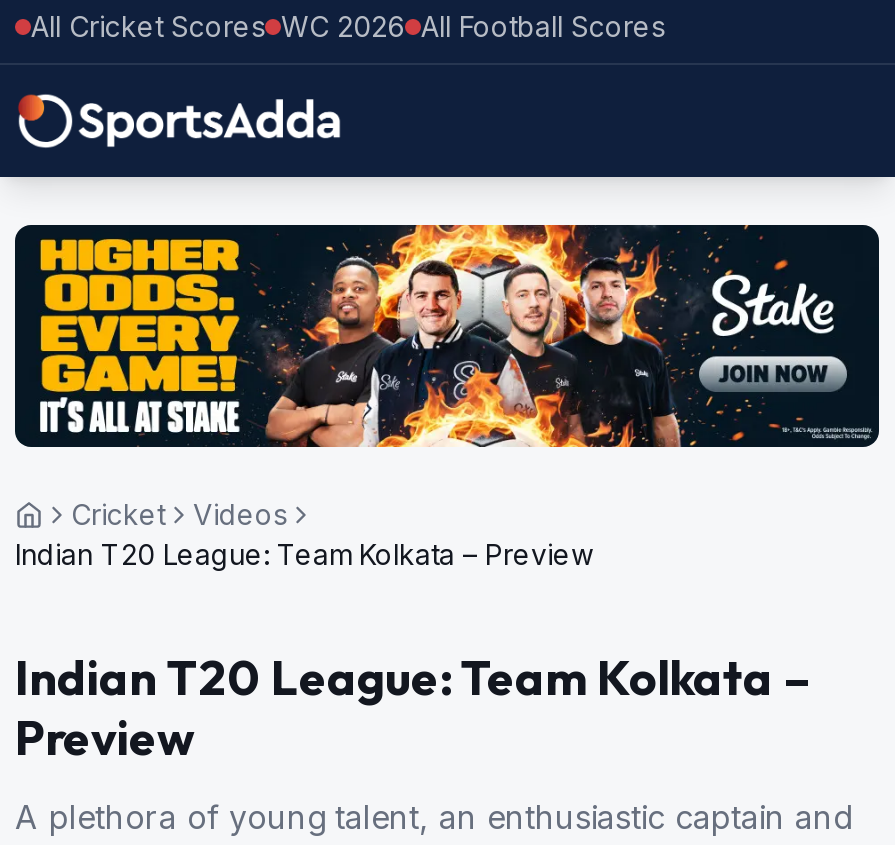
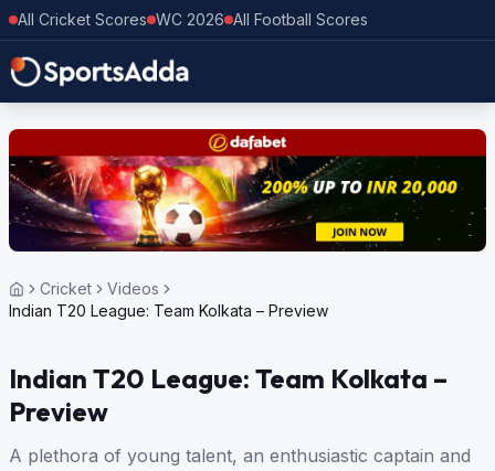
- [image]
+ [image]
